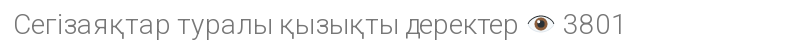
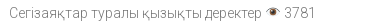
- Сегізаяқтар туралы қызықты деректер 3801
+ Сегізаяқтар туралы қызықты деректер 3781
